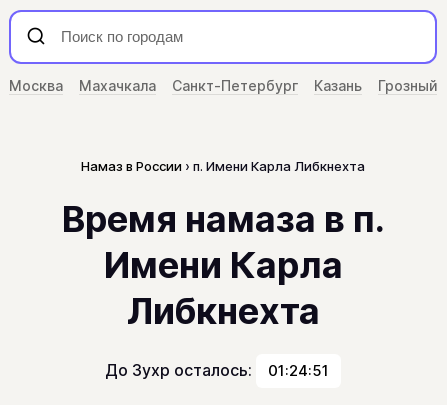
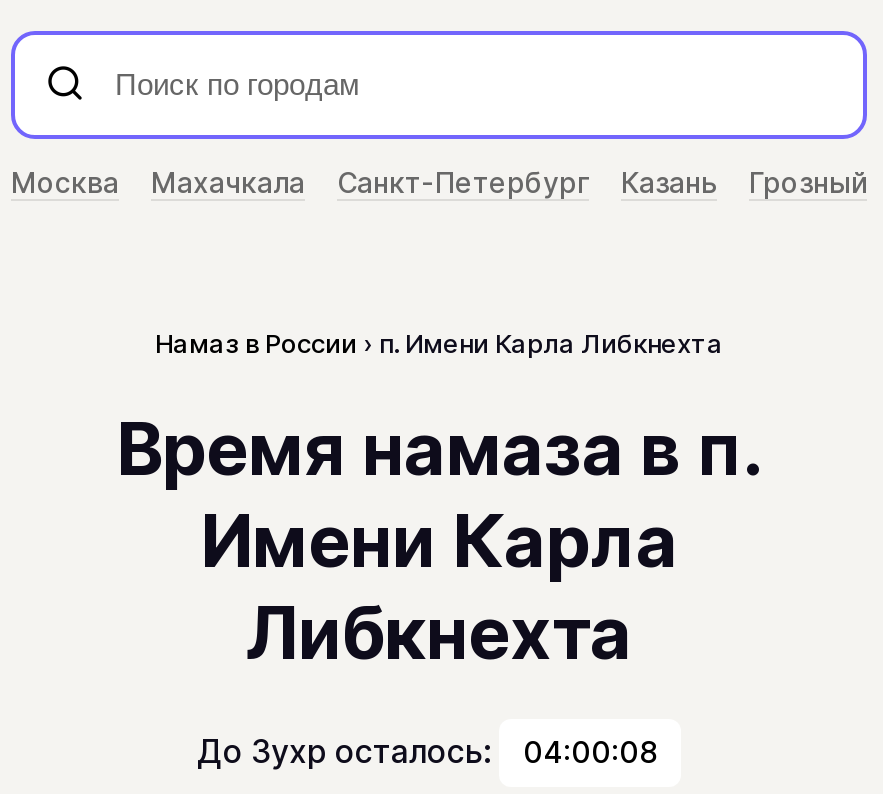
- До Зухр осталось: 01:24:51
+ До Зухр осталось: 04:00:08
